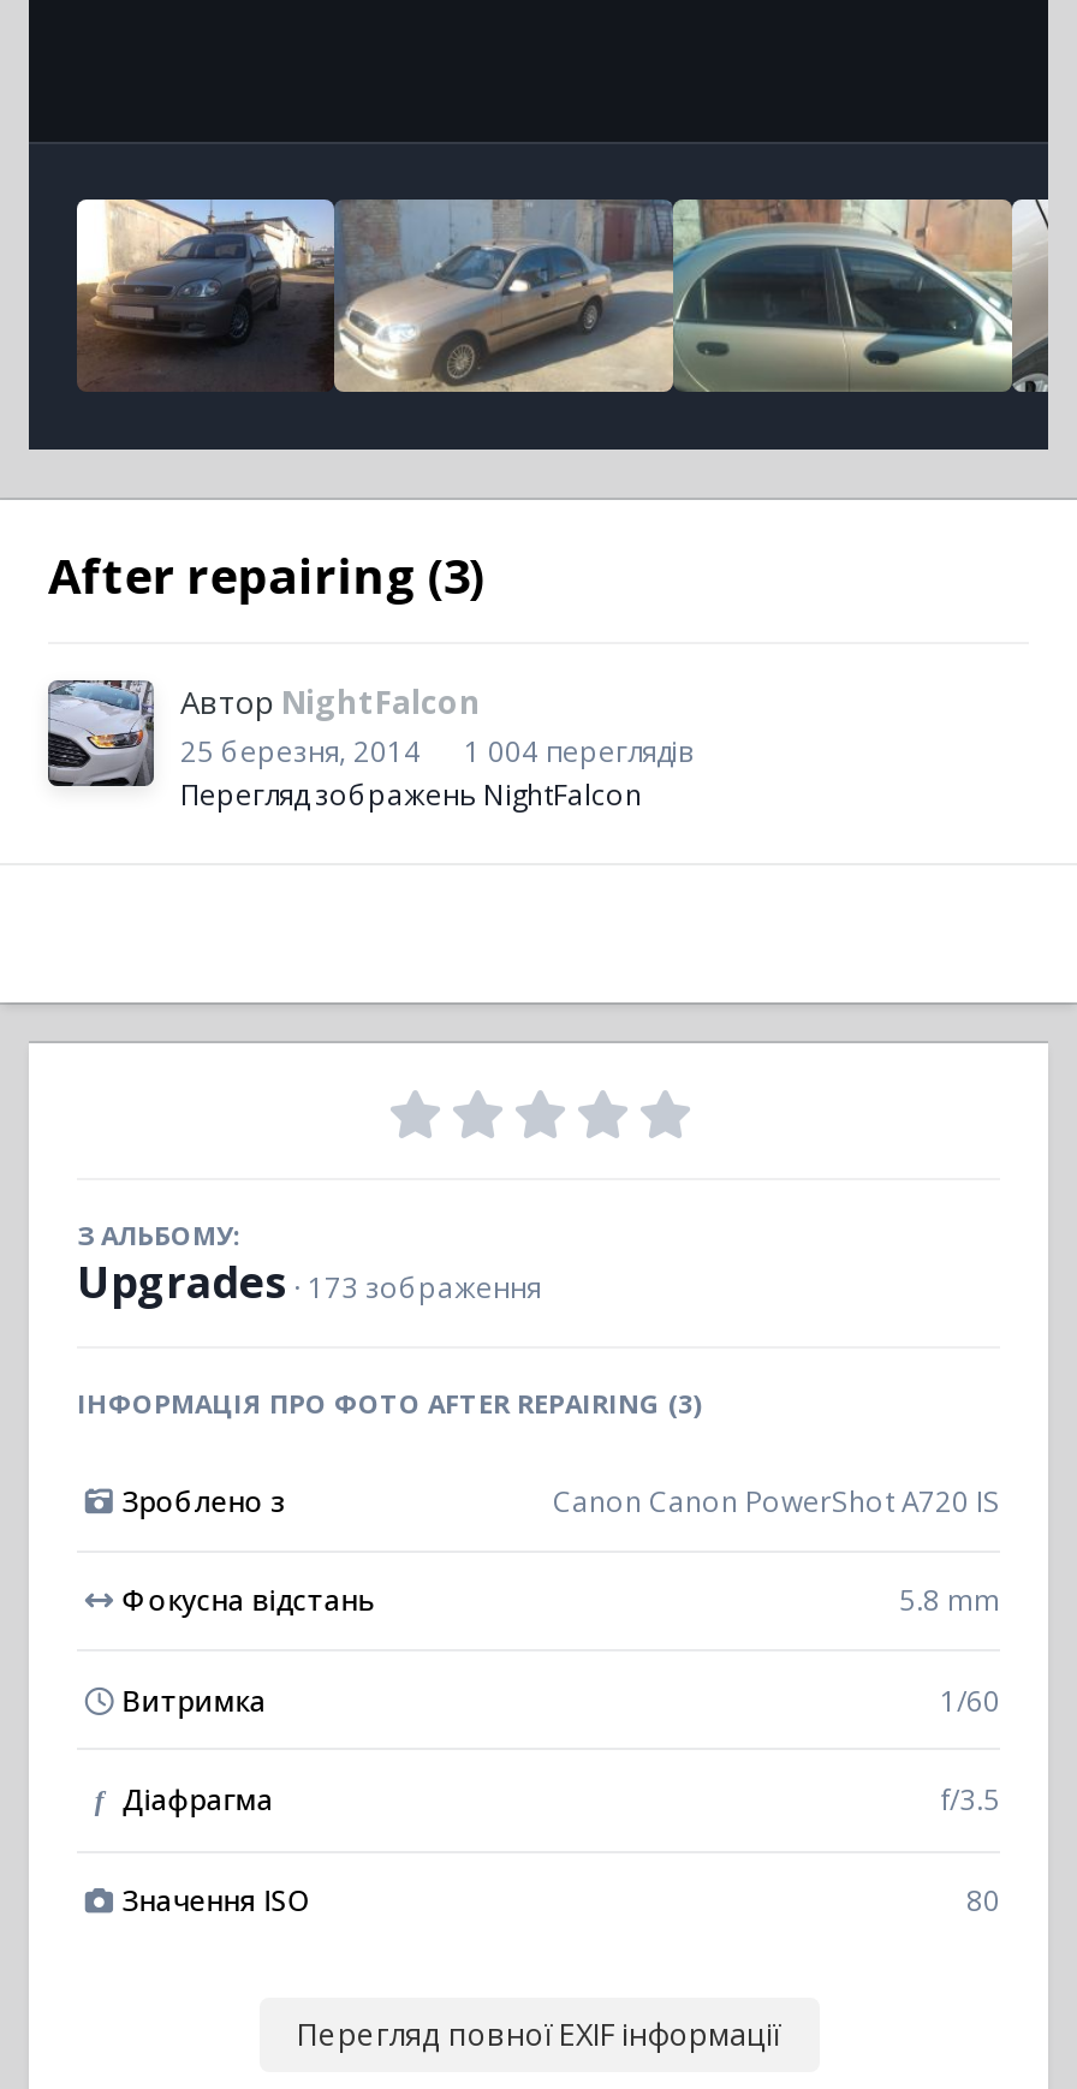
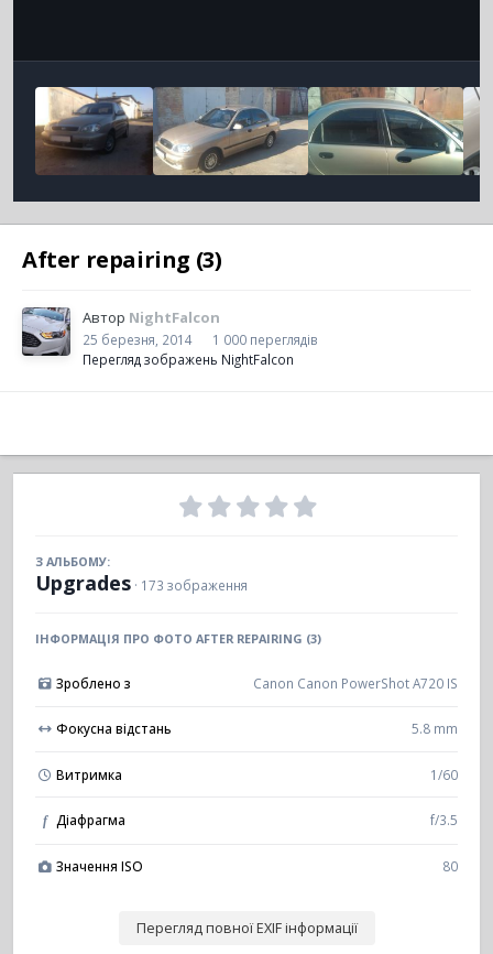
- 25 березня, 2014 1 004 переглядів
+ 25 березня, 2014 1 000 переглядів
